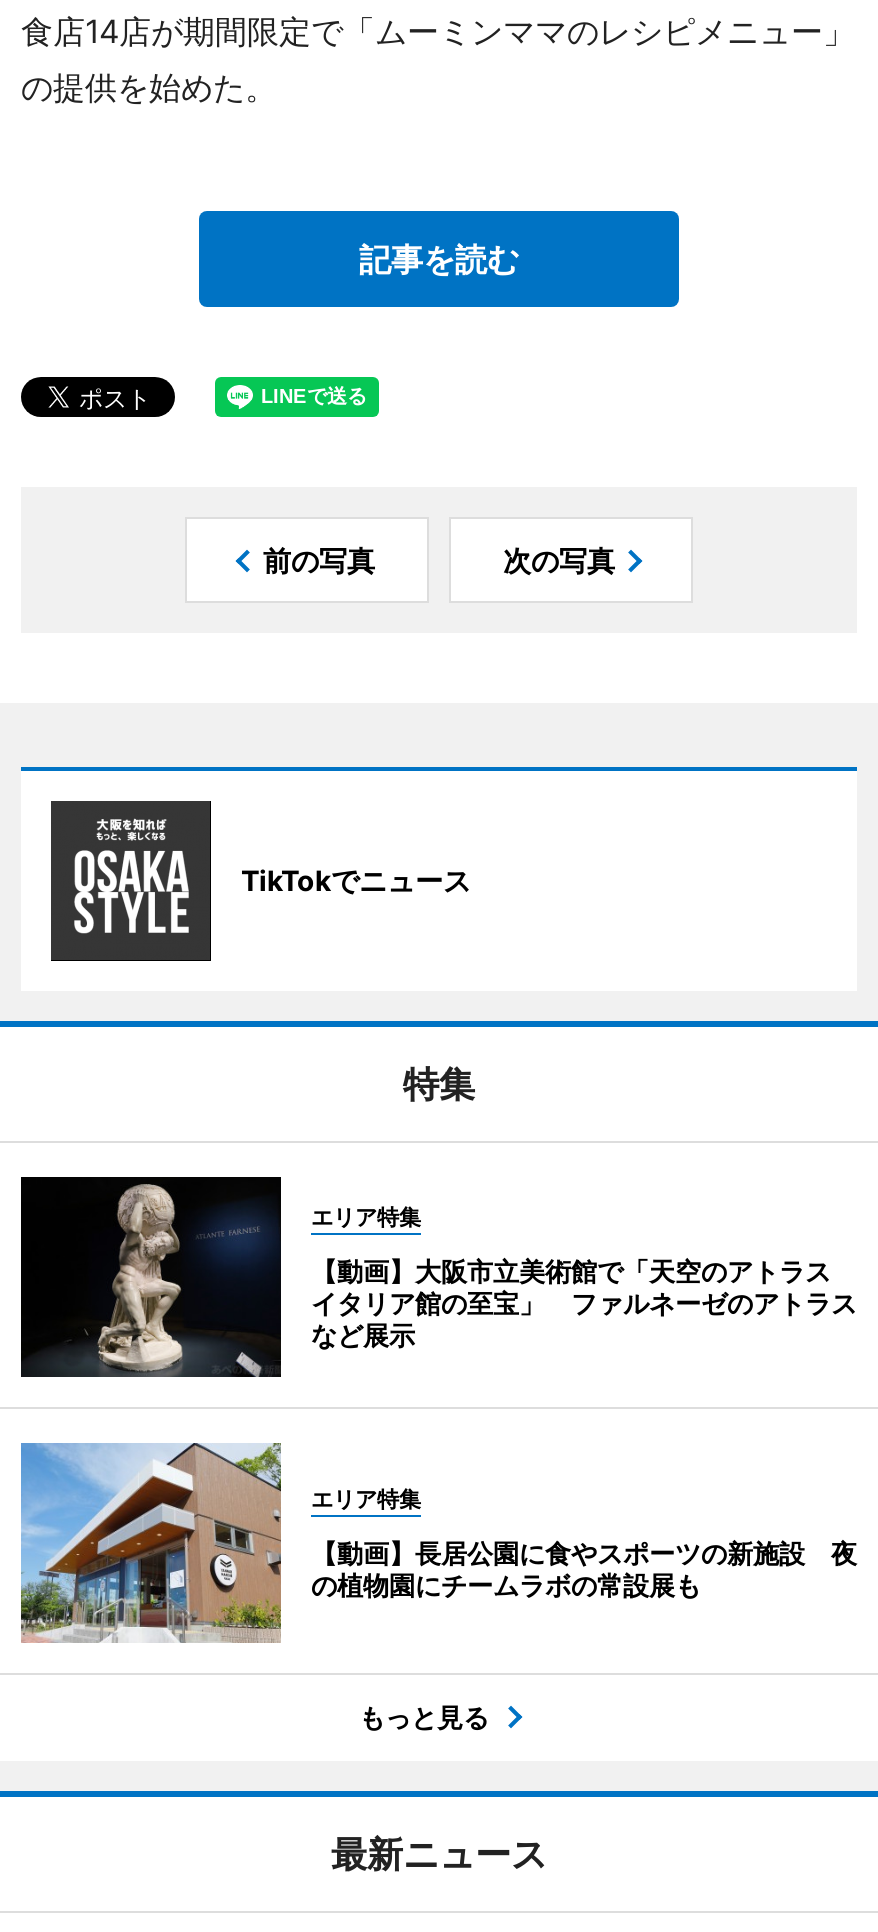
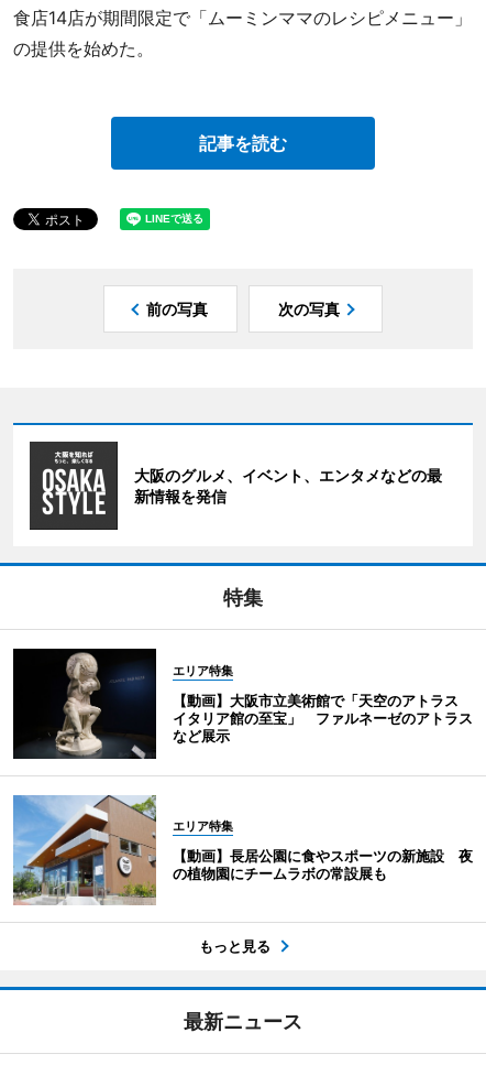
- TikTokでニュース
+ 大阪のグルメ、イベント、エンタメなどの最
+ 新情報を発信
